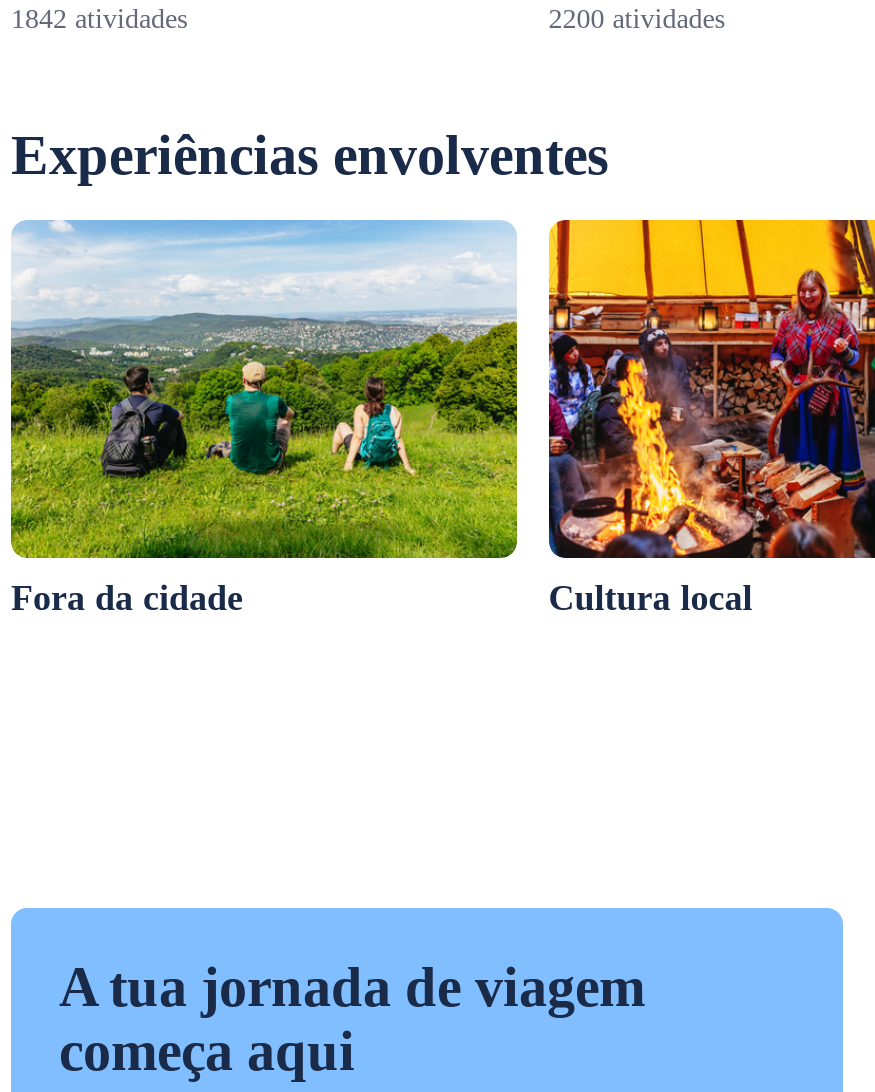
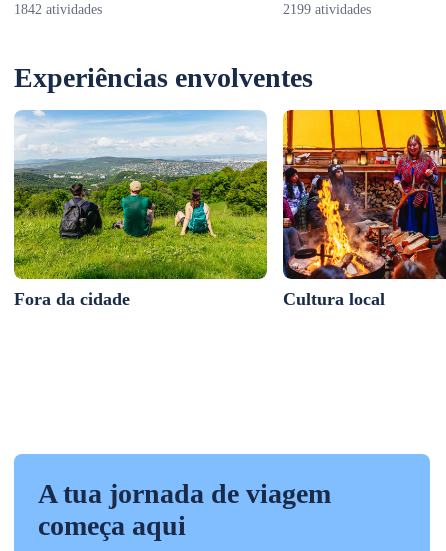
- 2200 atividades
+ 2199 atividades
